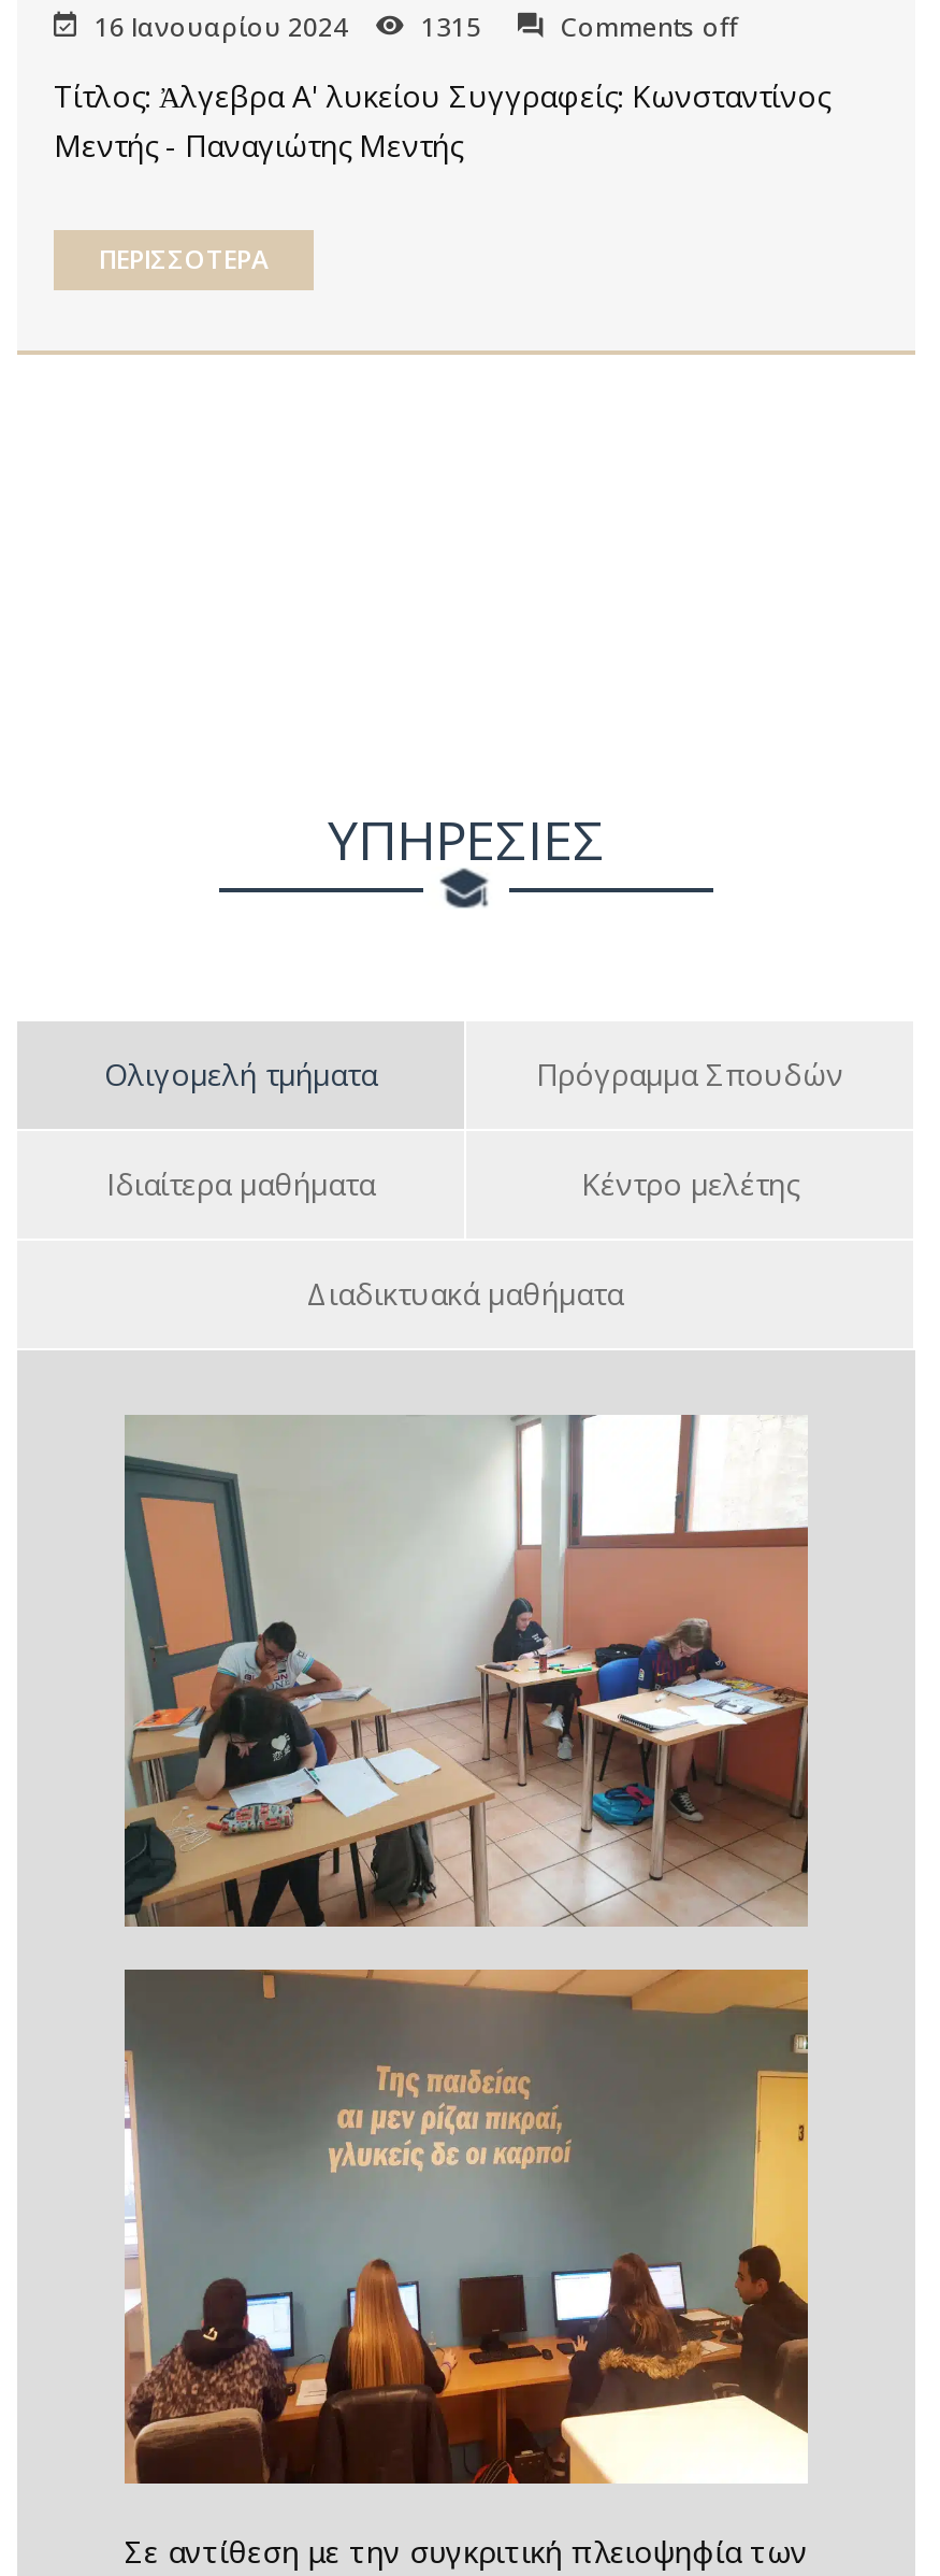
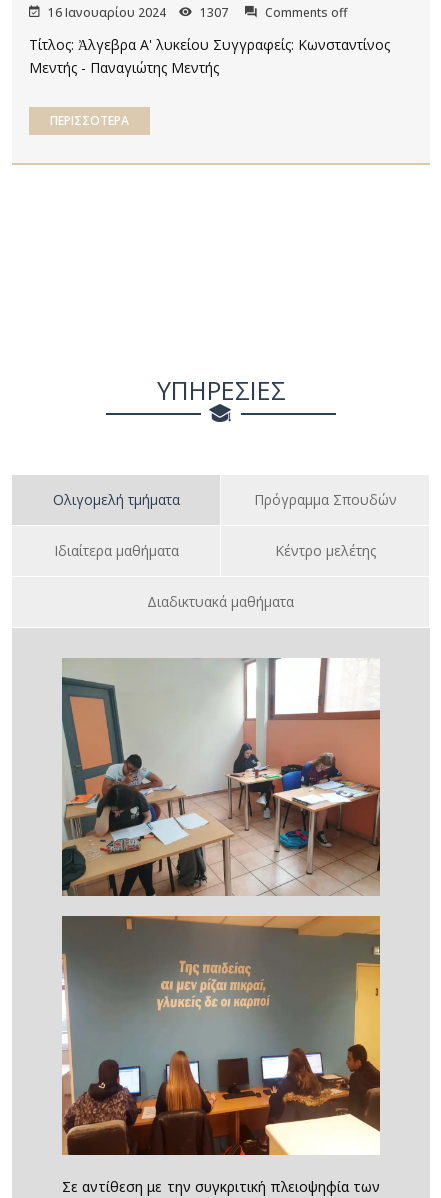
- 16 Ιανουαρίου 2024 1315
+ 16 Ιανουαρίου 2024 1307
